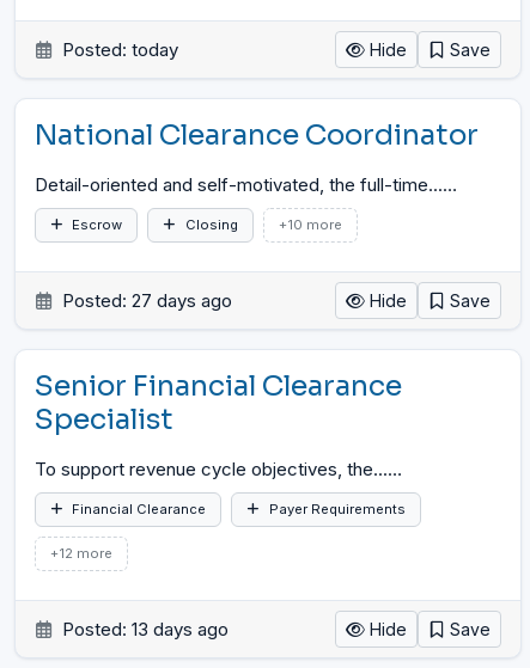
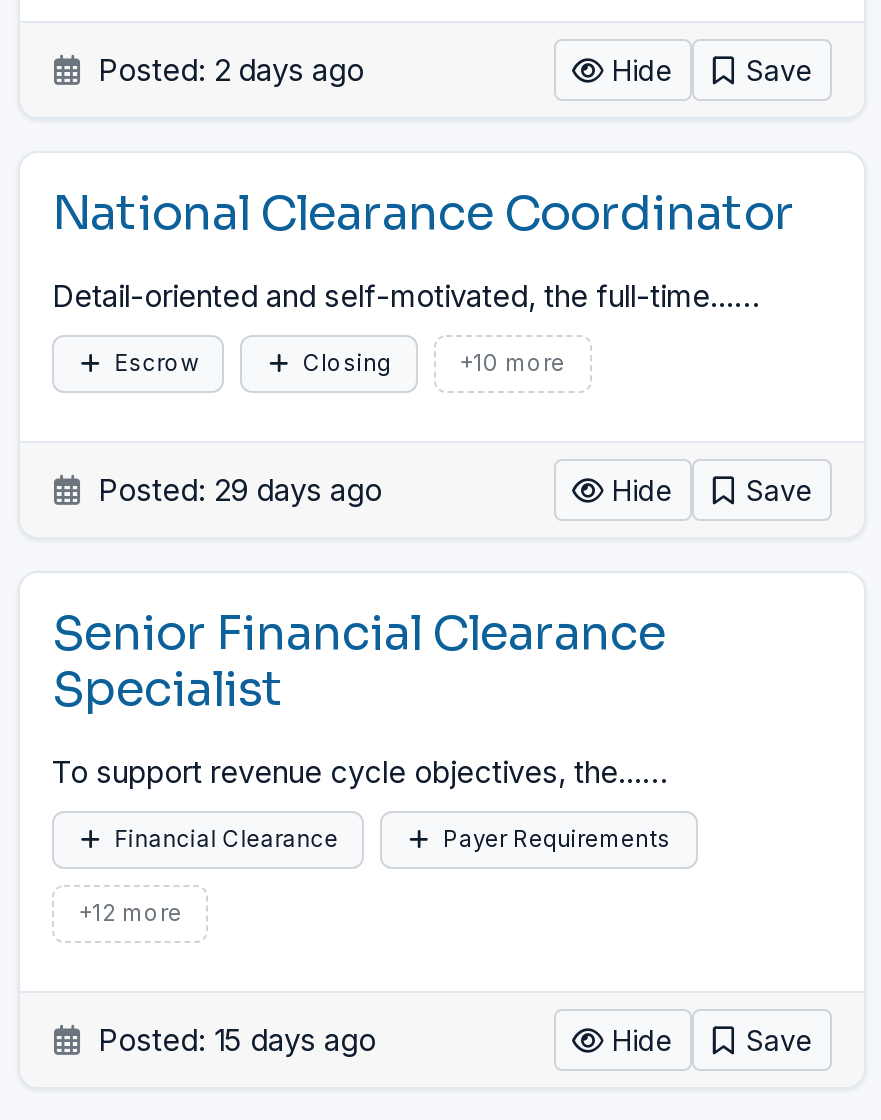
- Posted: today
+ Posted: 2 days ago

- Posted: 27 days ago
+ Posted: 29 days ago

- Posted: 13 days ago
+ Posted: 15 days ago
